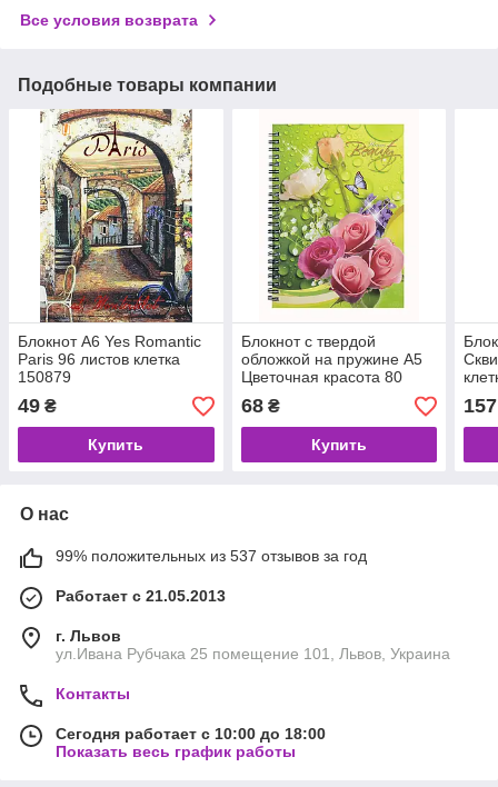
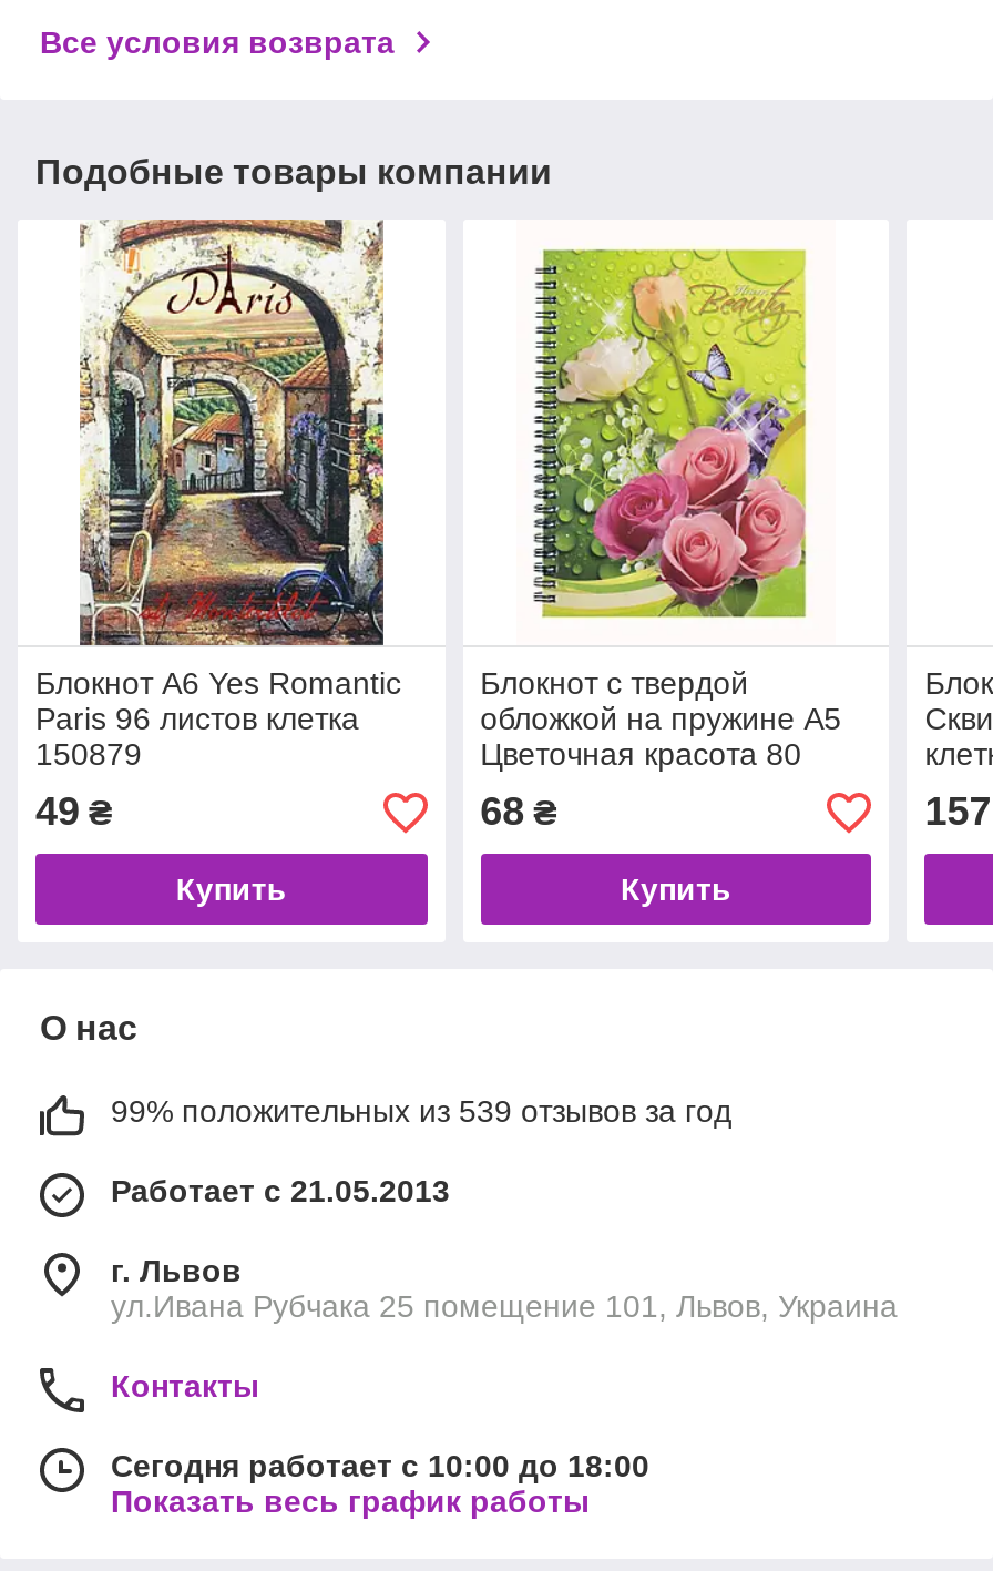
- 99% положительных из 537 отзывов за год
+ 99% положительных из 539 отзывов за год
